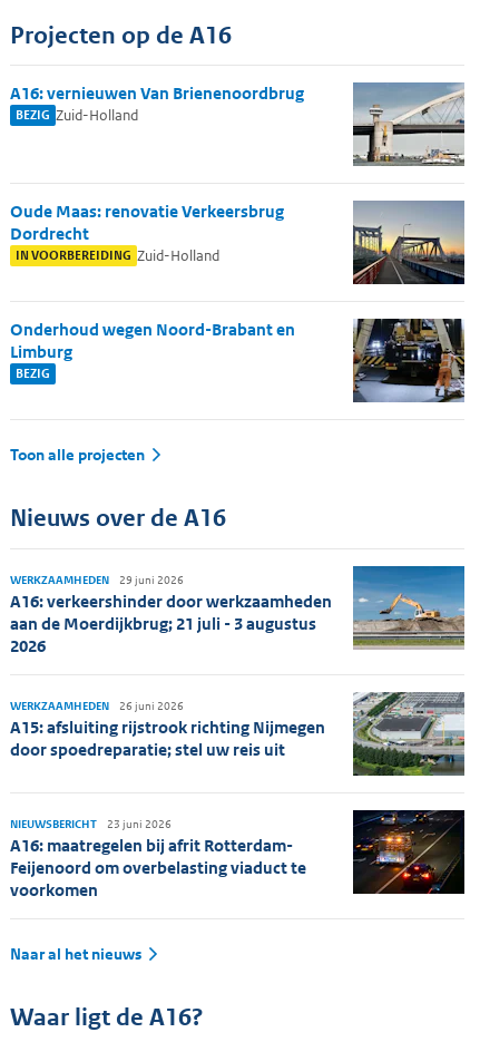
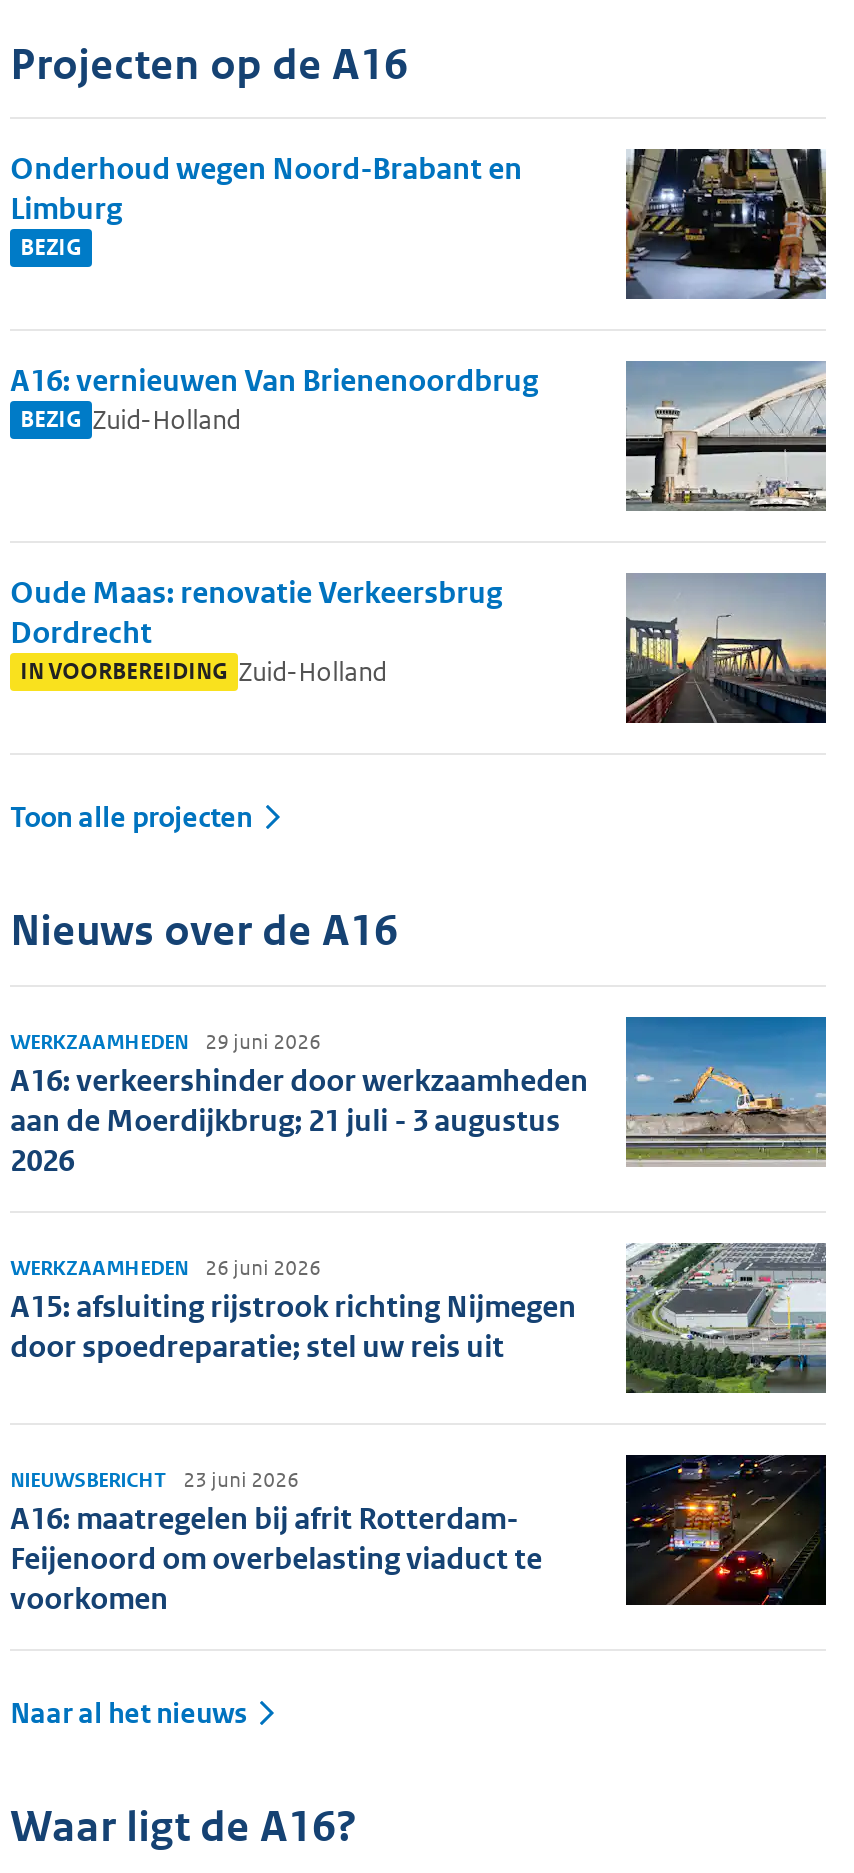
moved down: A16: vernieuwen Van Brienenoordbrug | BEZIG Zuid-Holland | Oude Maas: renovatie Verkeersbrug | Dordrecht | IN VOORBEREIDING Zuid-Holland

moved up: Onderhoud wegen Noord-Brabant en | Limburg | BEZIG
